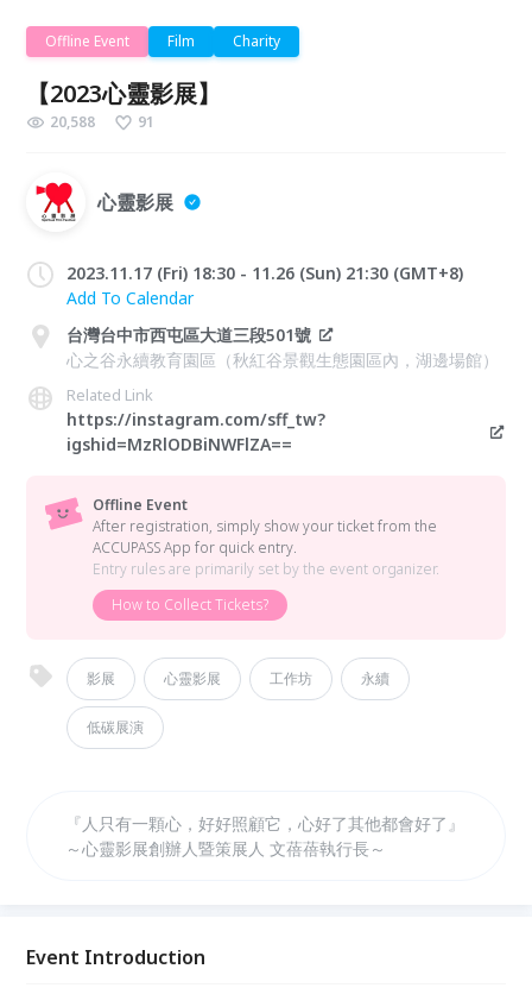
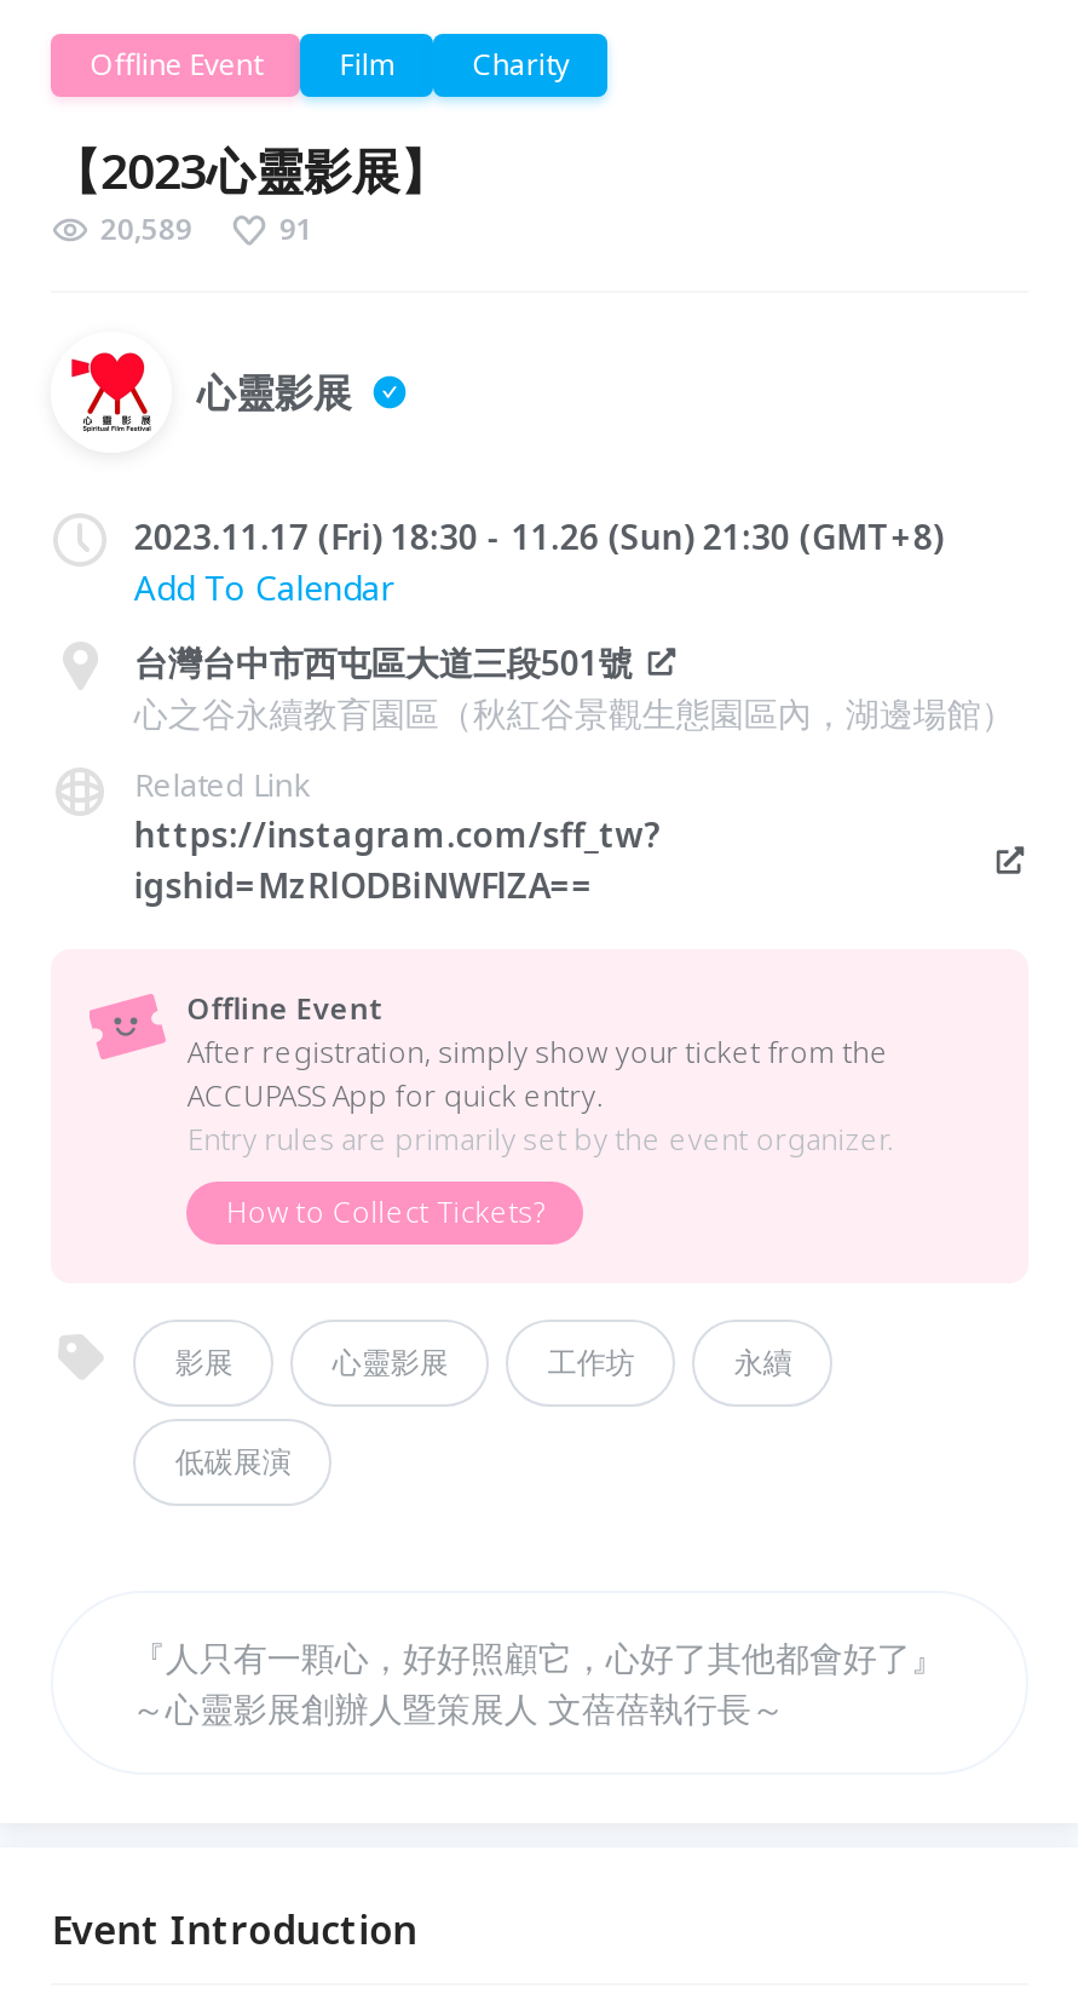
- 20,588
+ 20,589
